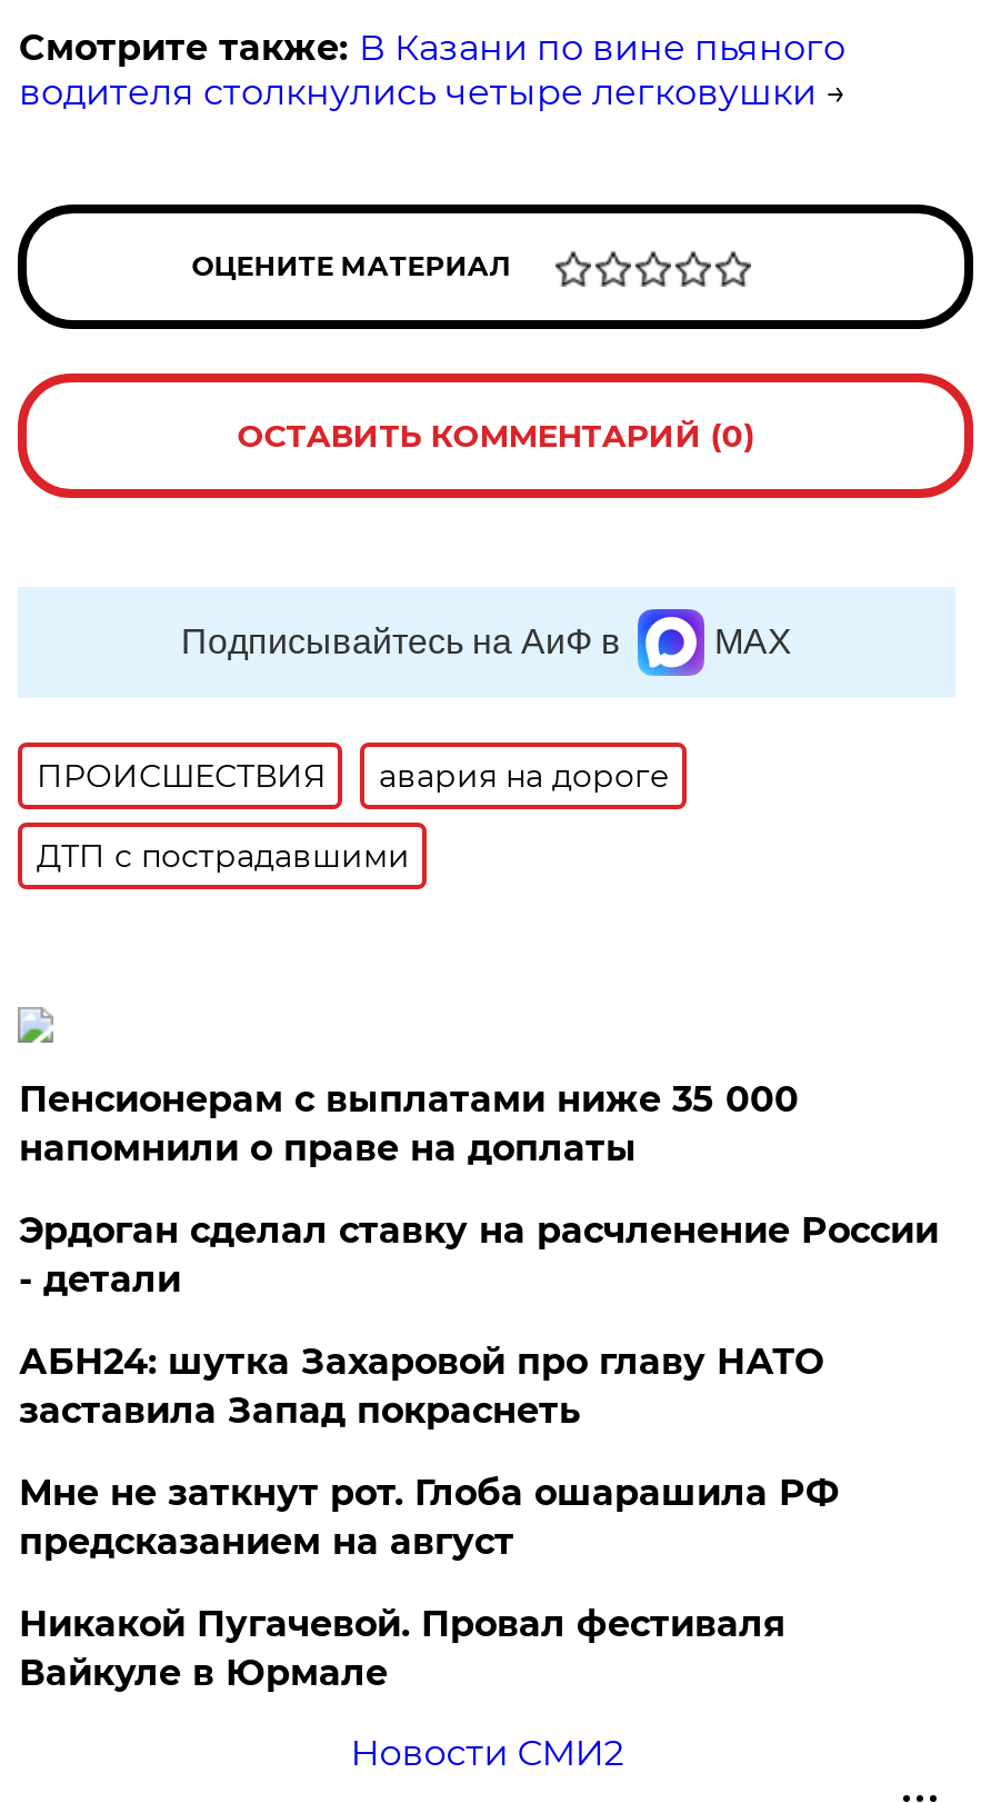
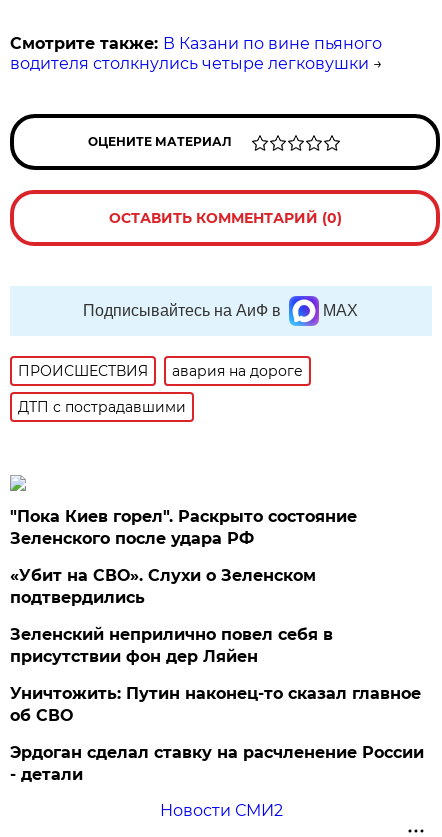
- Пенсионерам с выплатами ниже 35 000
- напомнили о праве на доплаты
+ "Пока Киев горел". Раскрыто состояние
+ Зеленского после удара РФ
+ «Убит на СВО». Слухи о Зеленском
+ подтвердились
+ Зеленский неприлично повел cебя в
+ присутствии фон дер Ляйен
+ Уничтожить: Путин наконец-то сказал главное
+ об СВО

moved down: Эрдоган сделал ставку на расчленение России | - детали

- АБН24: шутка Захаровой про главу НАТО
- заставила Запад покраснеть
- Мне не заткнут рот. Глоба ошарашила РФ
- предсказанием на август
- Никакой Пугачевой. Провал фестиваля
- Вайкуле в Юрмале
